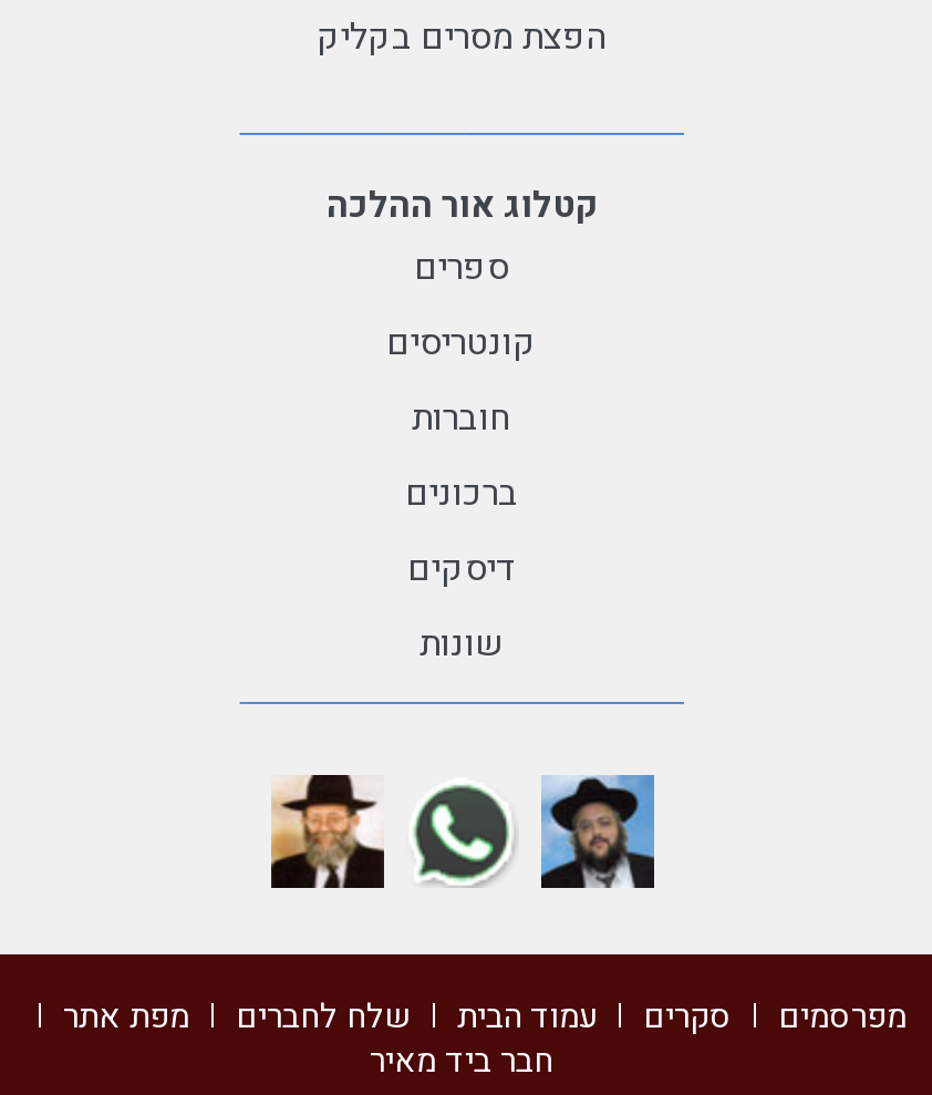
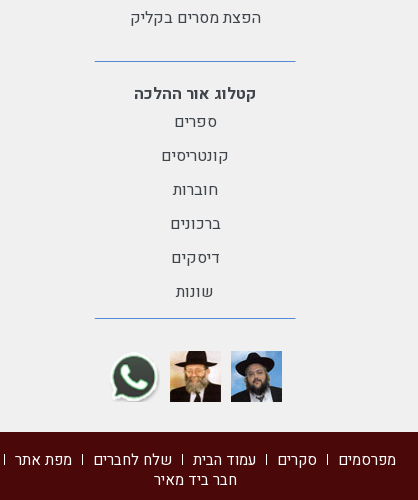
- [image]
+ [image]

- [image]
+ [image]
